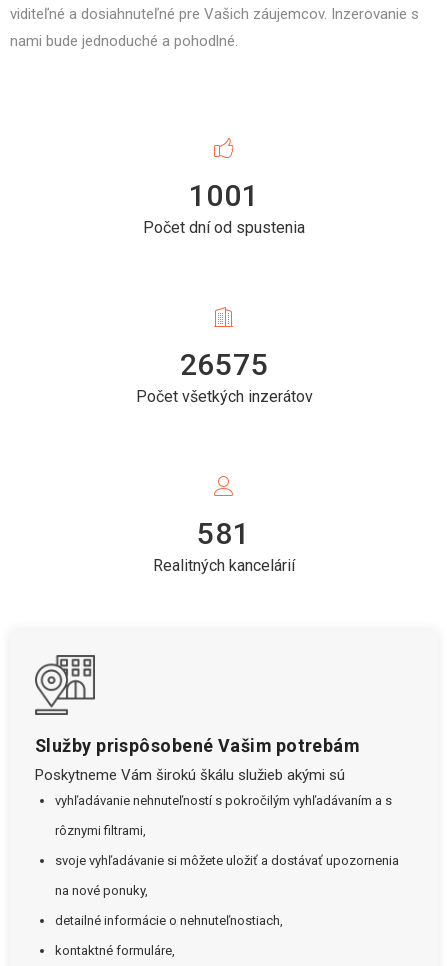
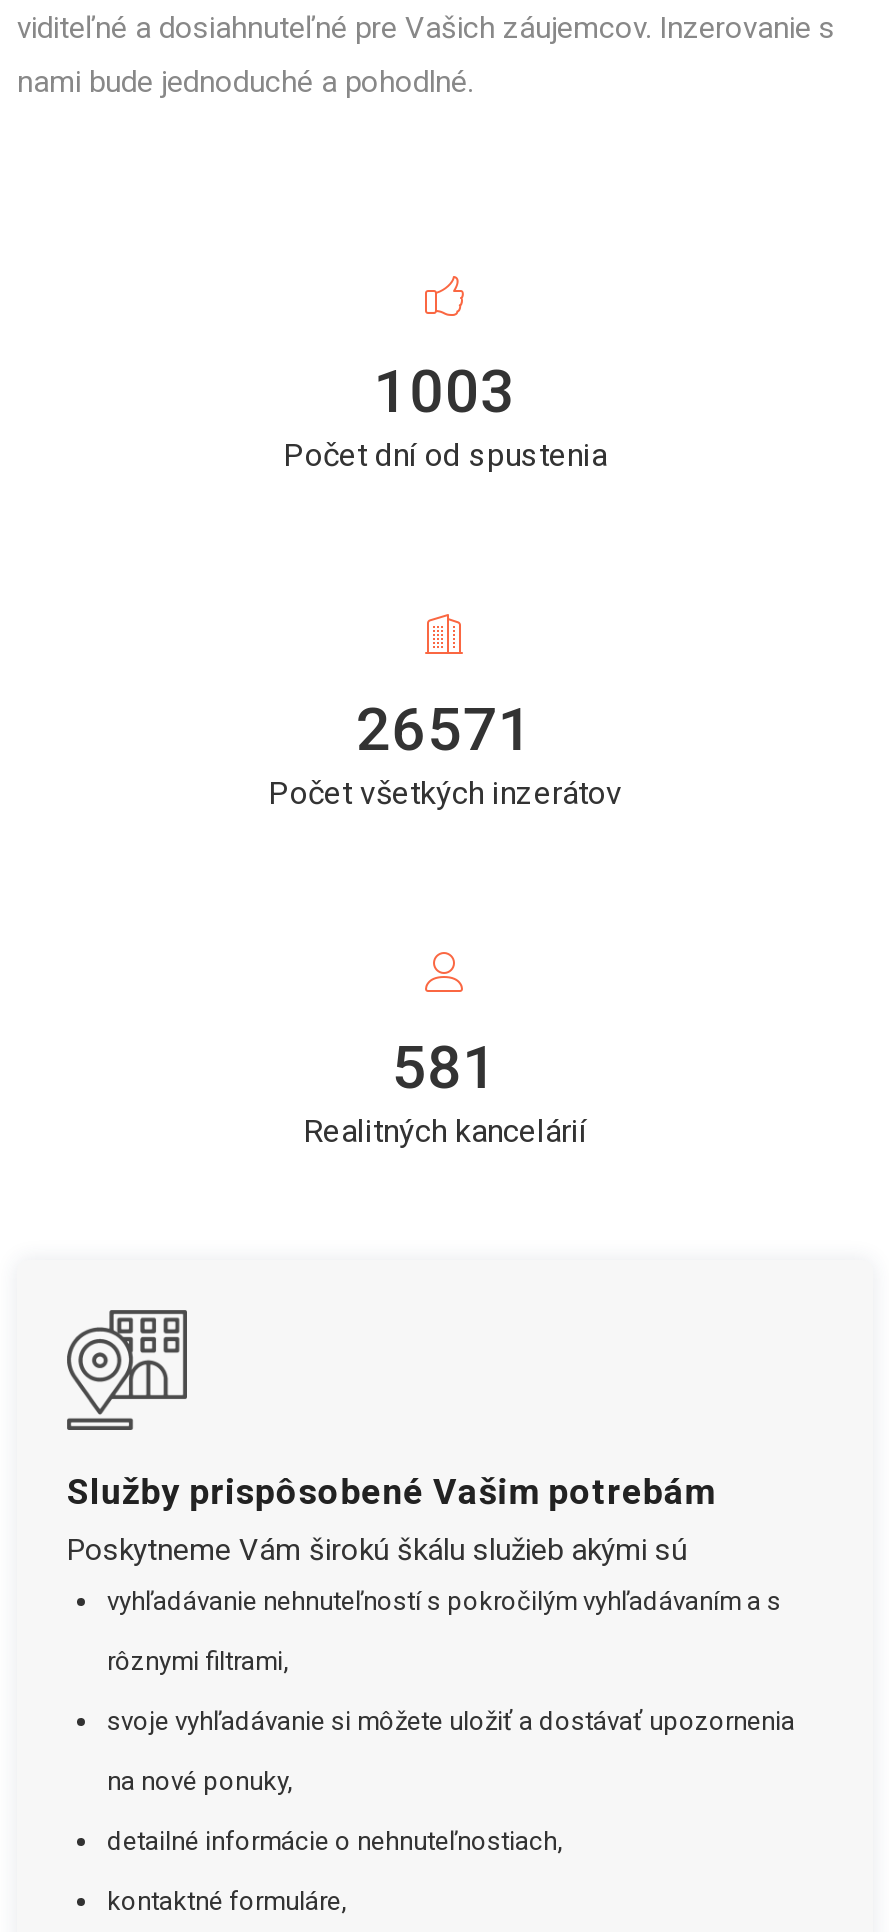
- 1001
+ 1003

- 26575
+ 26571
